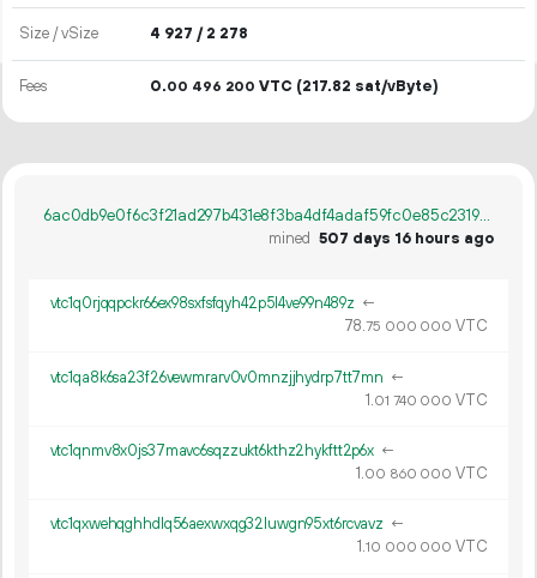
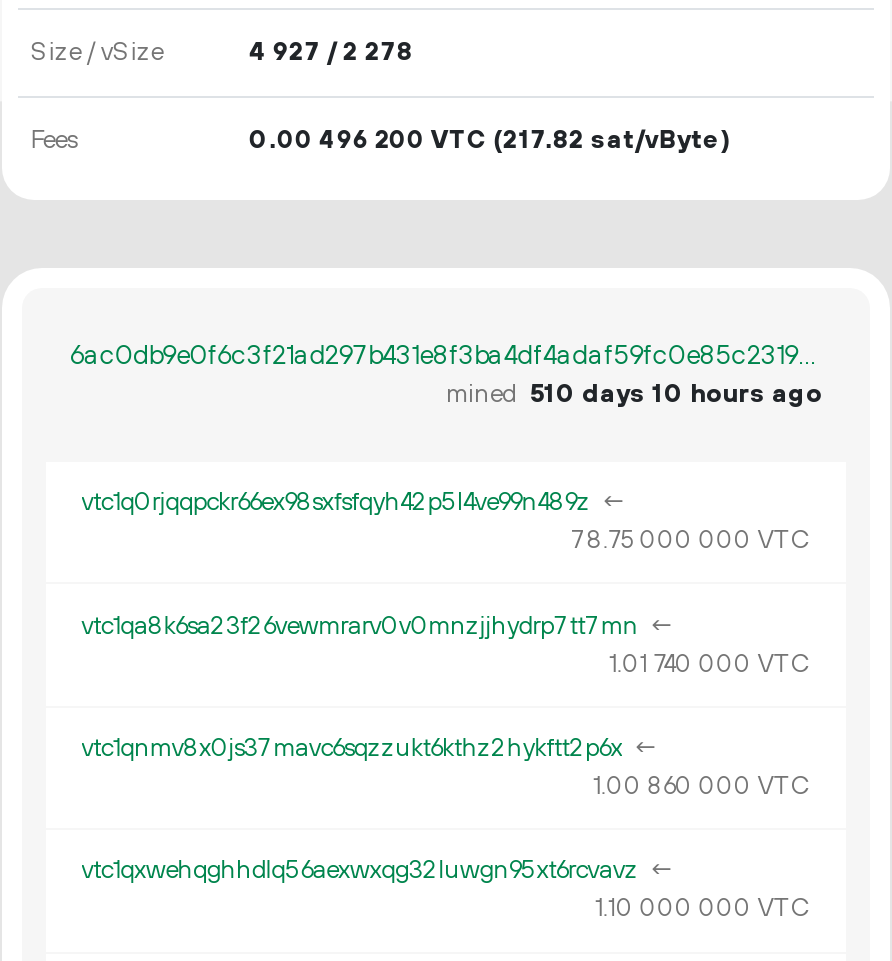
- mined 507 days 16 hours ago
+ mined 510 days 10 hours ago
